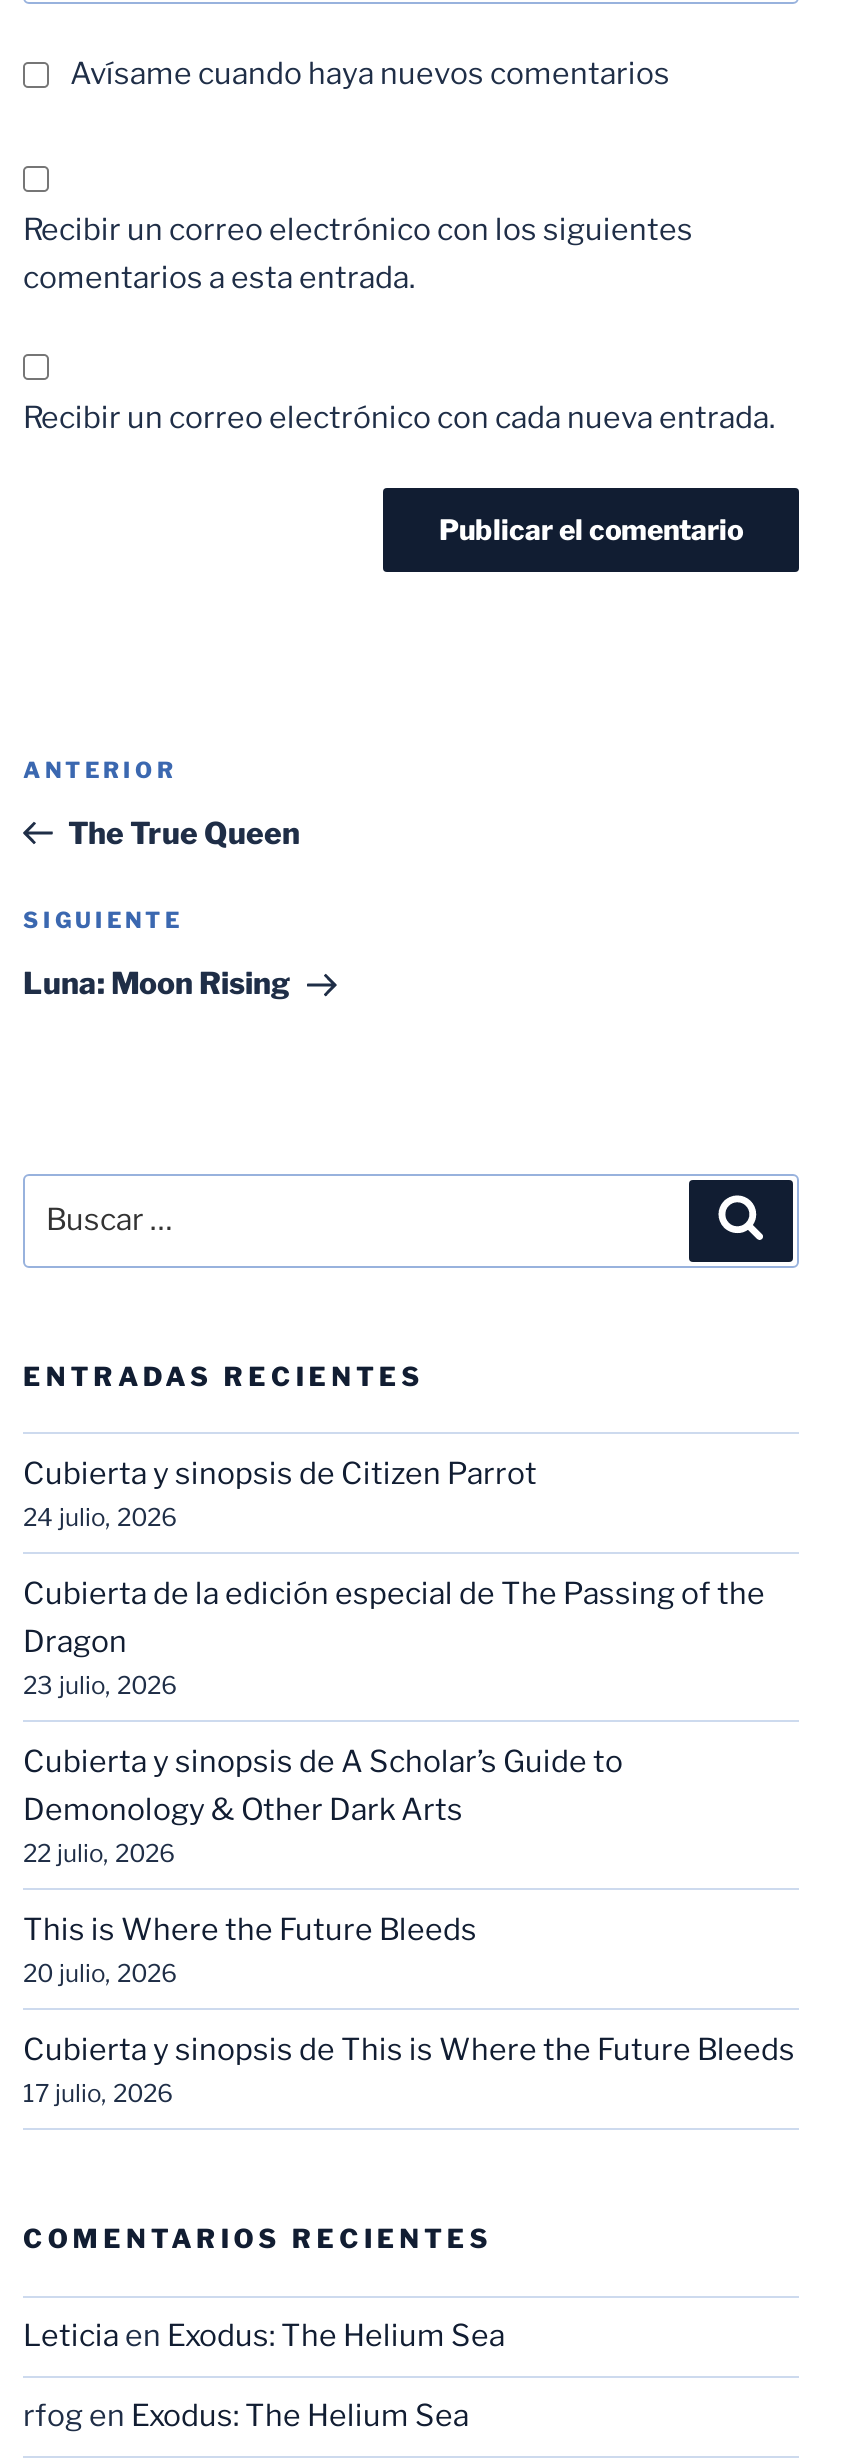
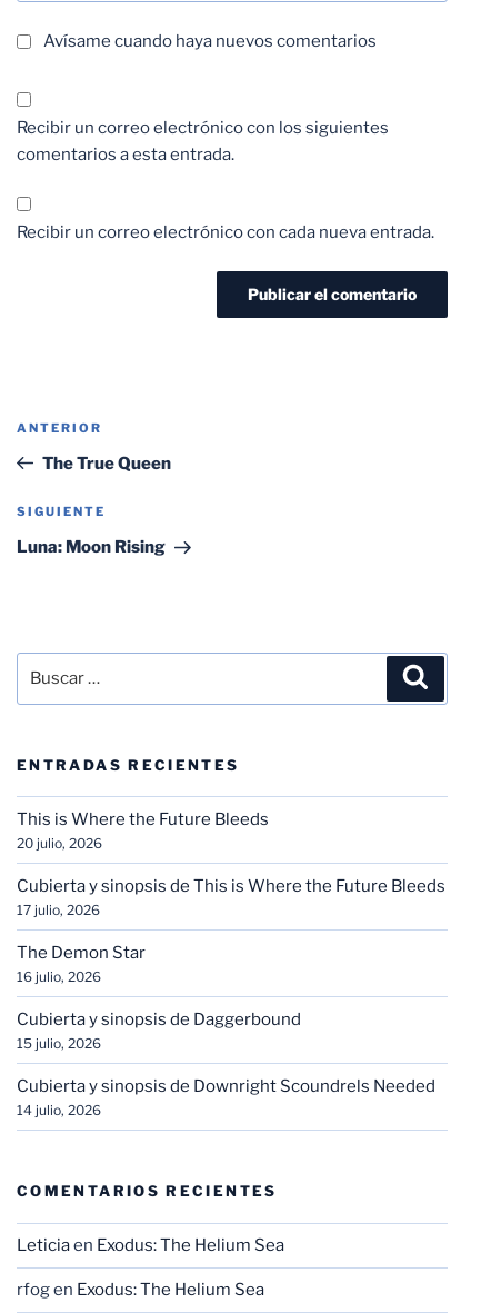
- Cubierta y sinopsis de Citizen Parrot
- 24 julio, 2026
- Cubierta de la edición especial de The Passing of the
- Dragon
- 23 julio, 2026
- Cubierta y sinopsis de A Scholar’s Guide to
- Demonology & Other Dark Arts
- 22 julio, 2026

moved up: This is Where the Future Bleeds | 20 julio, 2026 | Cubierta y sinopsis de This is Where the Future Bleeds | 17 julio, 2026

+ The Demon Star
+ 16 julio, 2026
+ Cubierta y sinopsis de Daggerbound
+ 15 julio, 2026
+ Cubierta y sinopsis de Downright Scoundrels Needed
+ 14 julio, 2026
